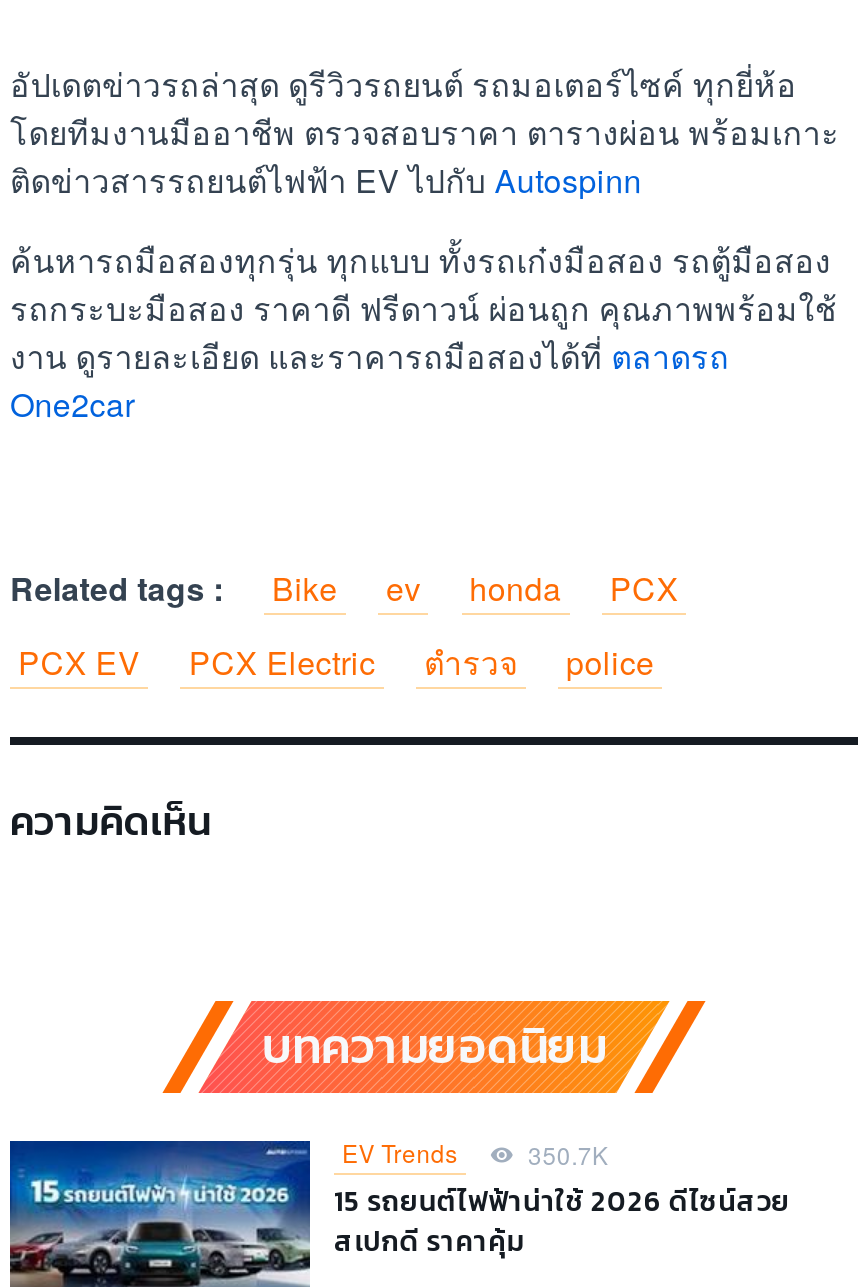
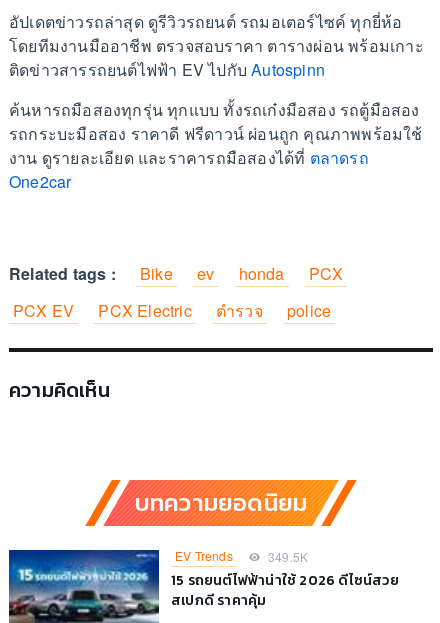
- EV Trends 350.7K
+ EV Trends 349.5K
